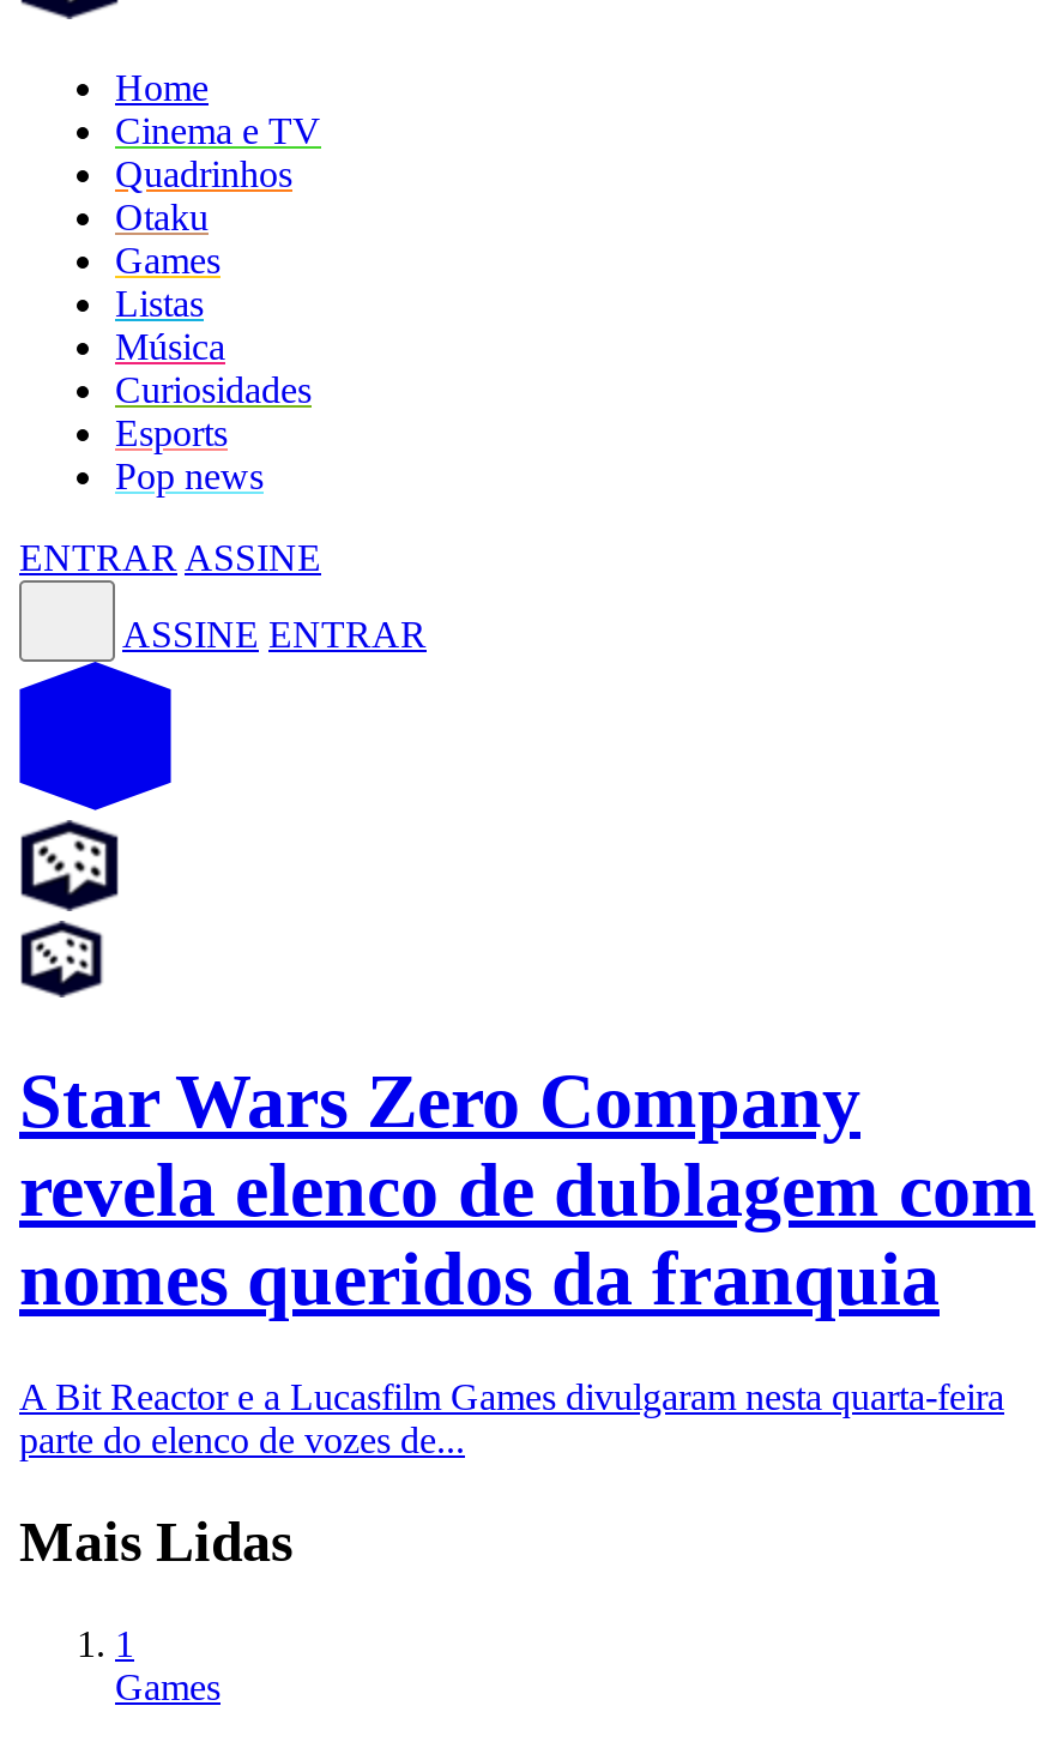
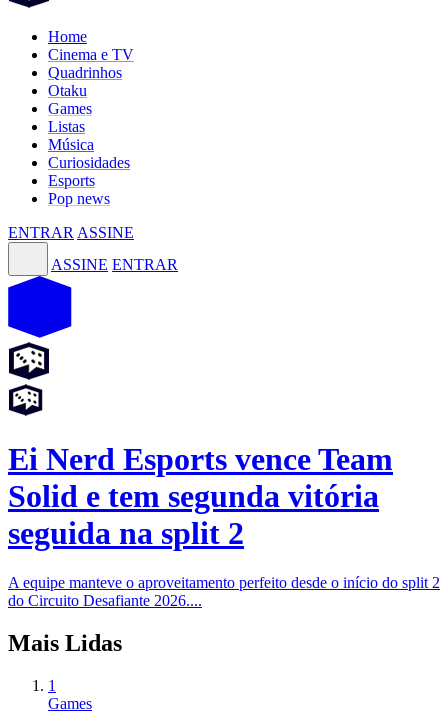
- Star Wars Zero Company
- revela elenco de dublagem com
- nomes queridos da franquia
+ Ei Nerd Esports vence Team
+ Solid e tem segunda vitória
+ seguida na split 2

- A Bit Reactor e a Lucasfilm Games divulgaram nesta quarta-feira
- parte do elenco de vozes de...
+ A equipe manteve o aproveitamento perfeito desde o início do split 2
+ do Circuito Desafiante 2026....
